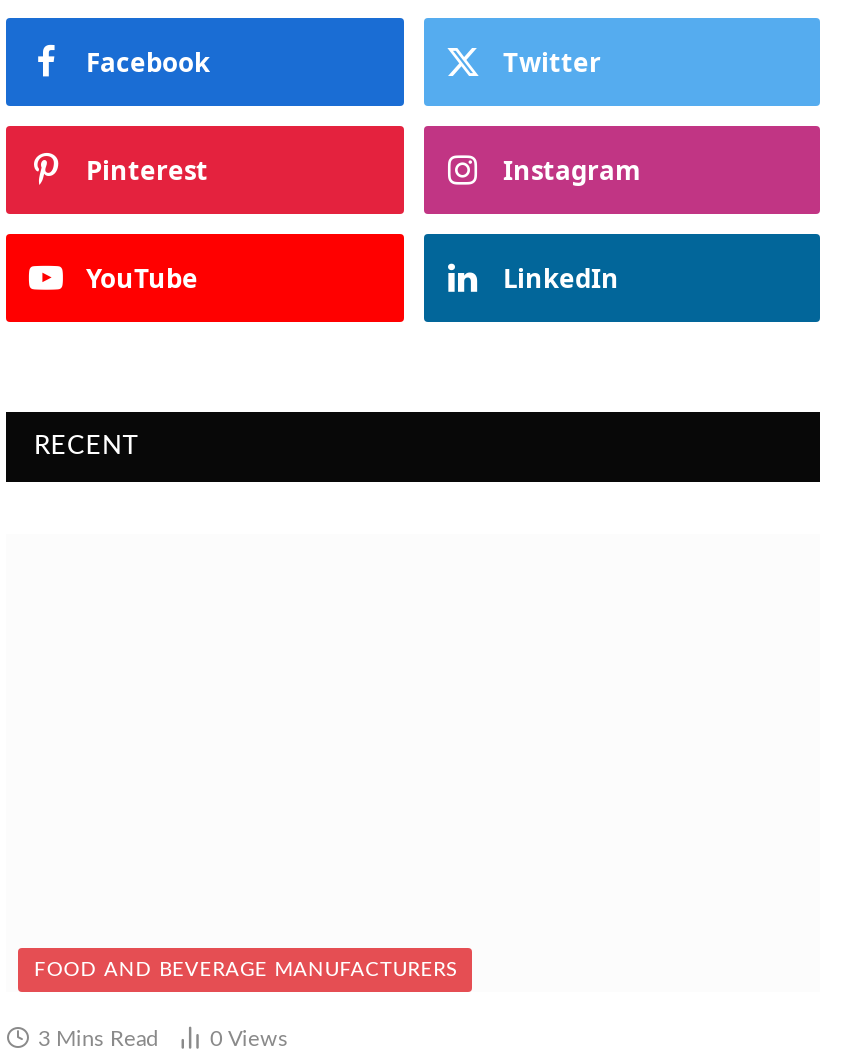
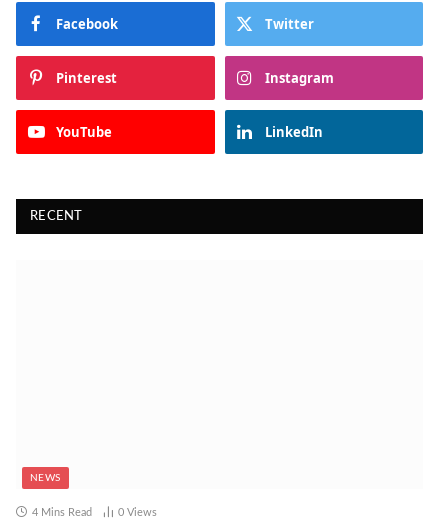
- FOOD AND BEVERAGE MANUFACTURERS
+ NEWS

- 3 Mins Read
+ 4 Mins Read
